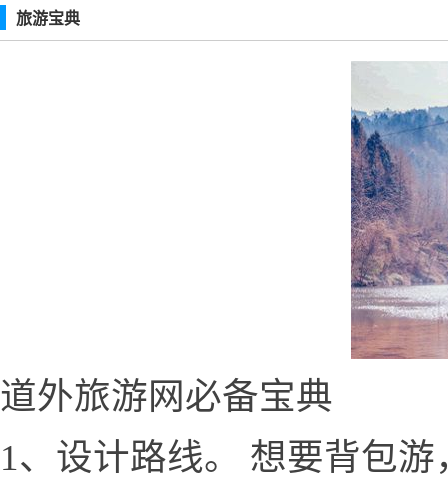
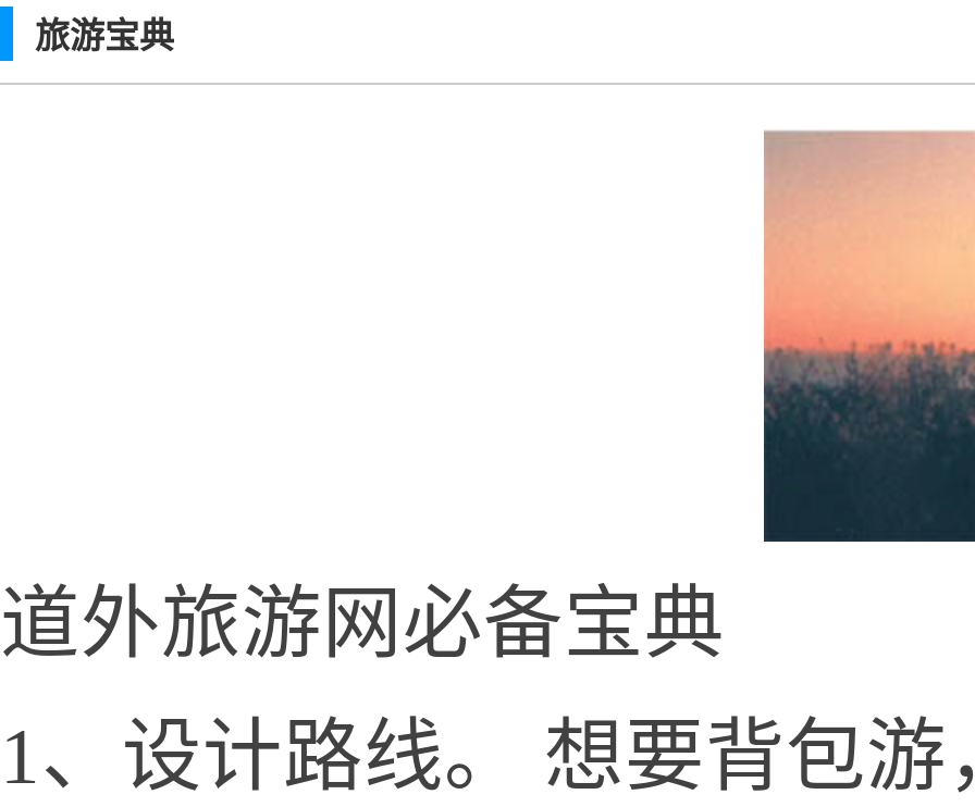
- [image]
+ [image]
